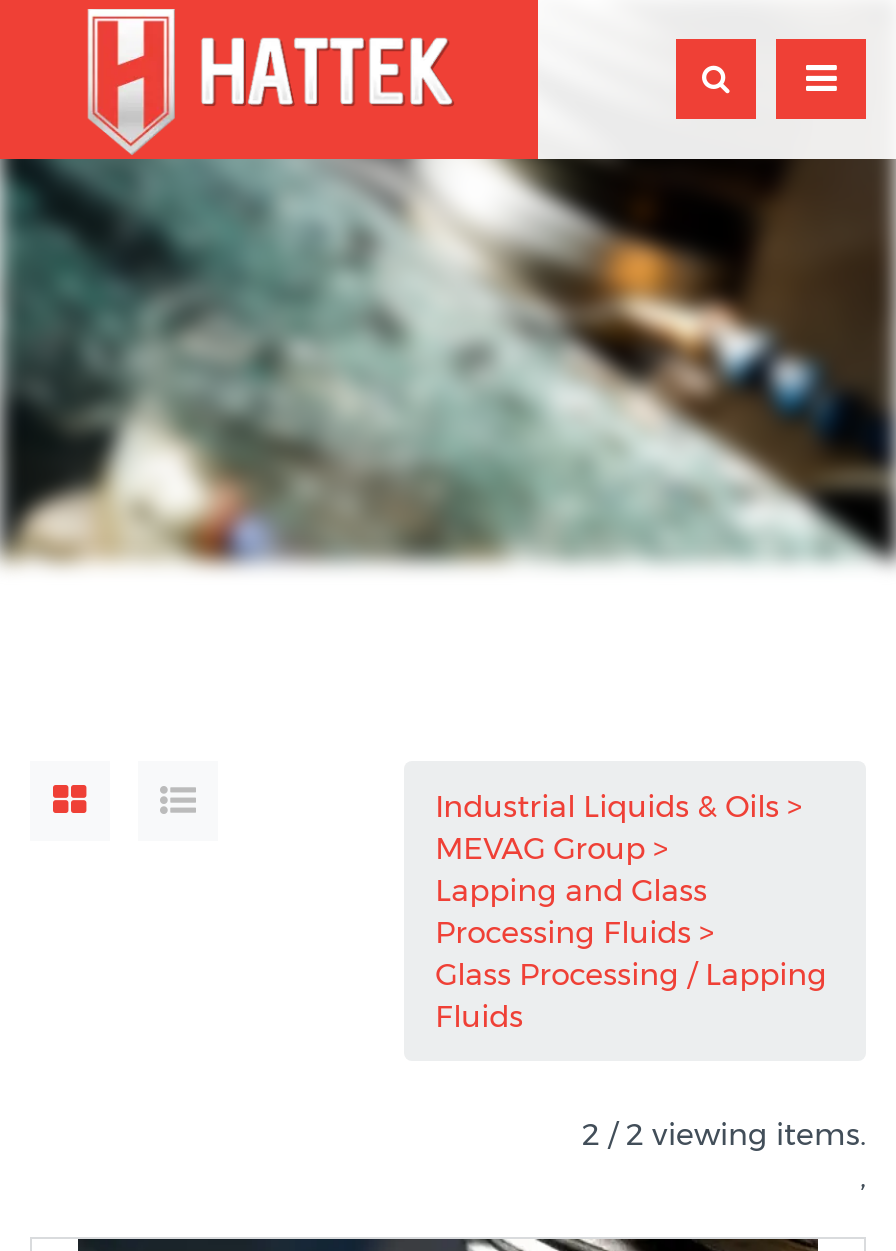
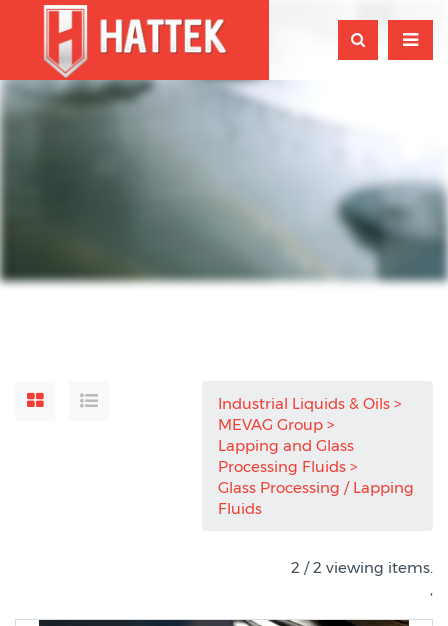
- [image]
+ [image]
